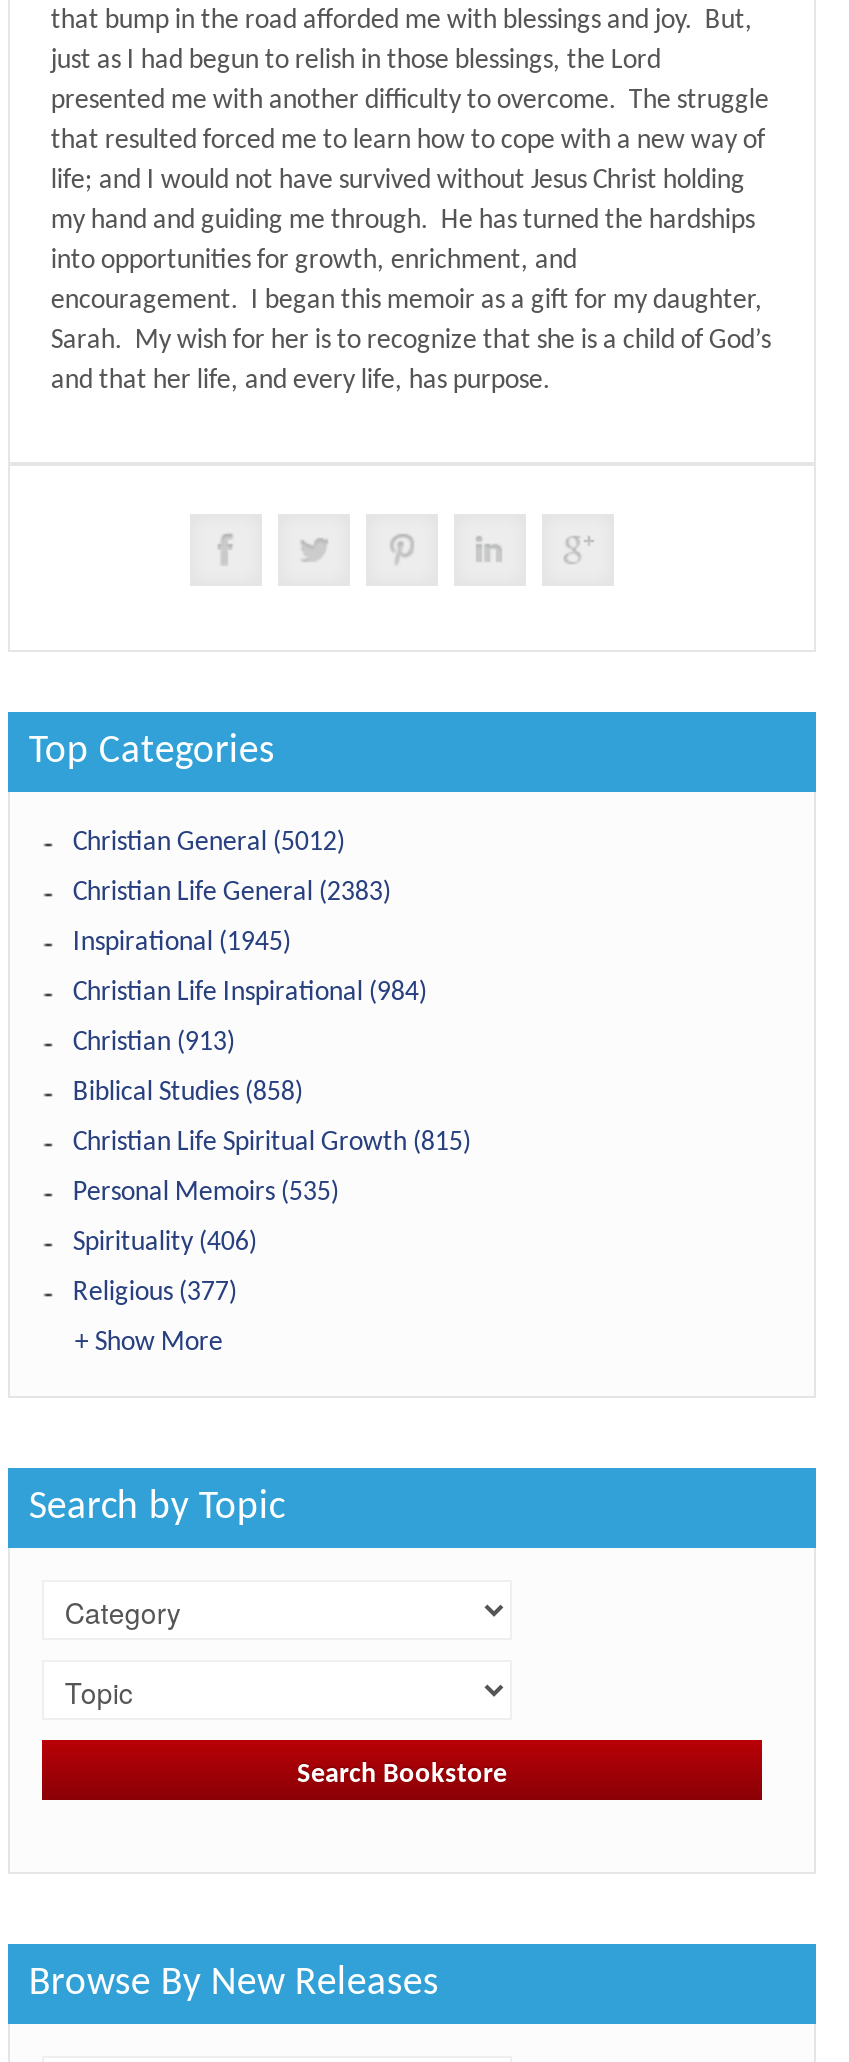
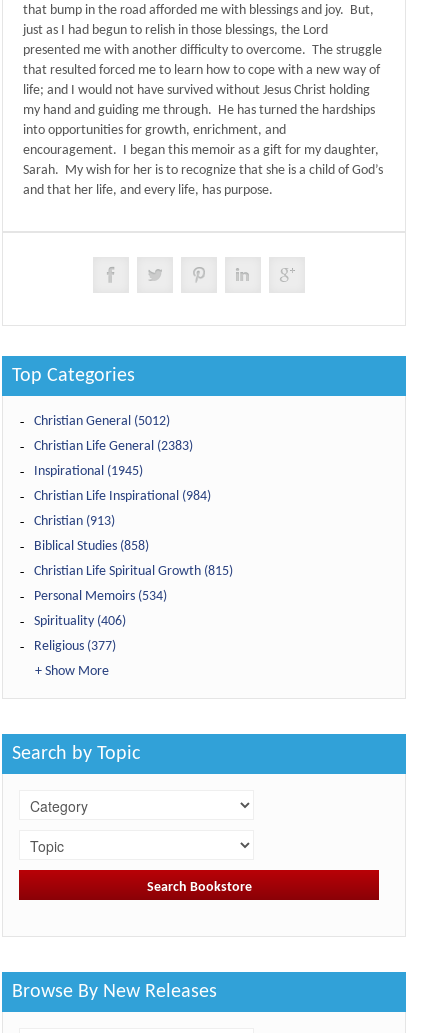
- Personal Memoirs (535)
+ Personal Memoirs (534)
